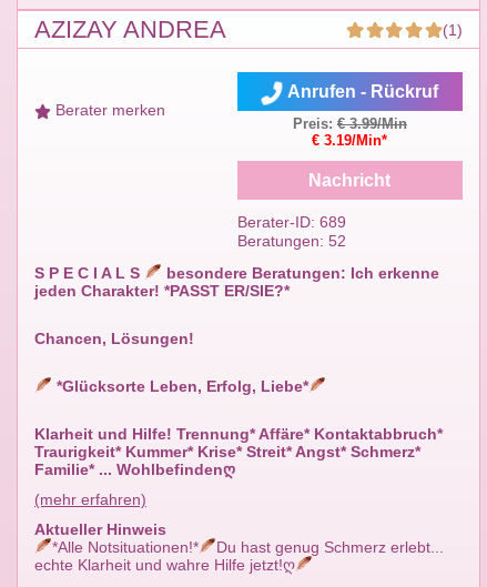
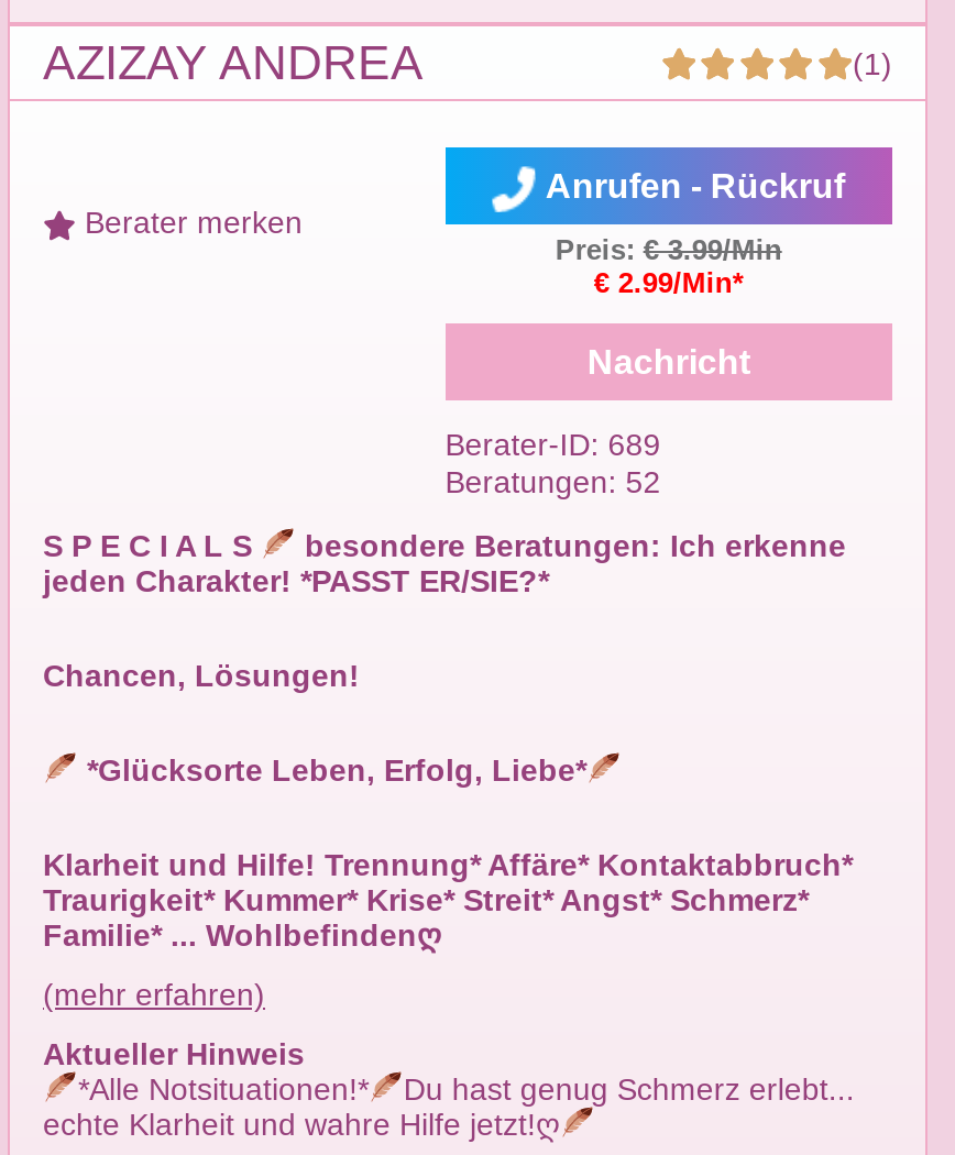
- € 3.19/Min*
+ € 2.99/Min*
